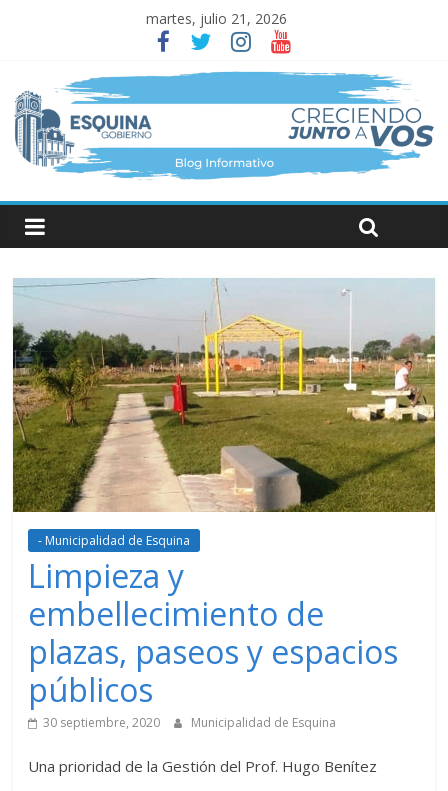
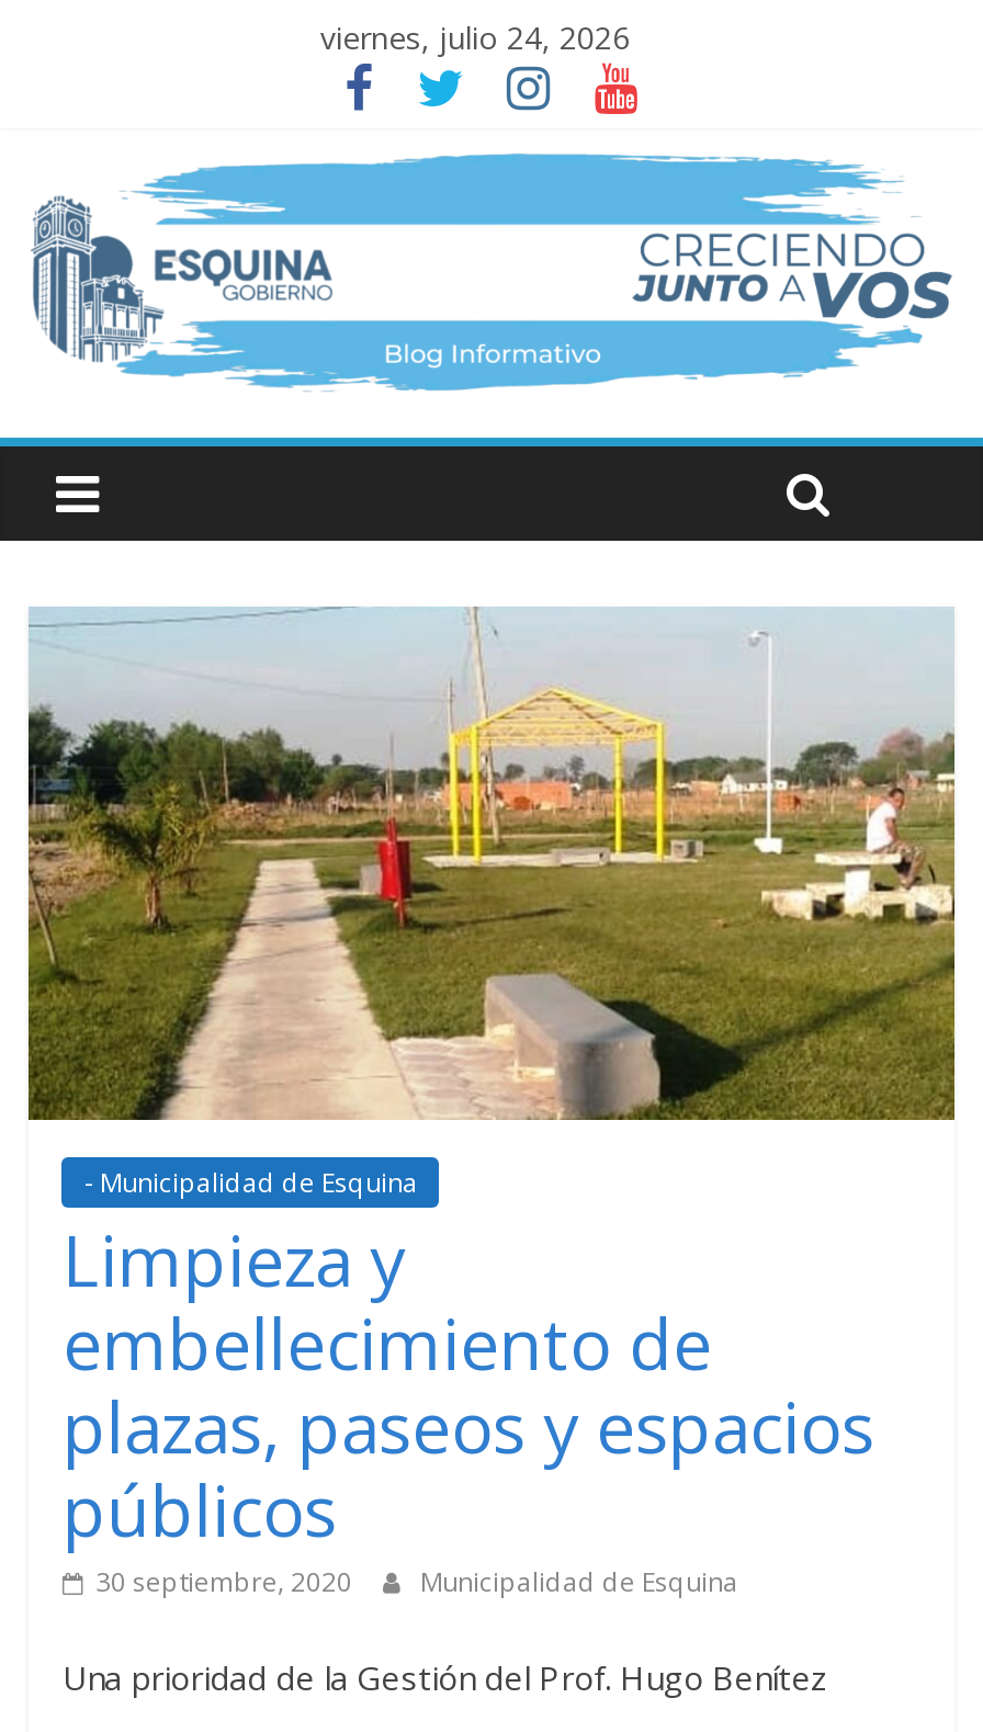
- martes, julio 21, 2026
+ viernes, julio 24, 2026
